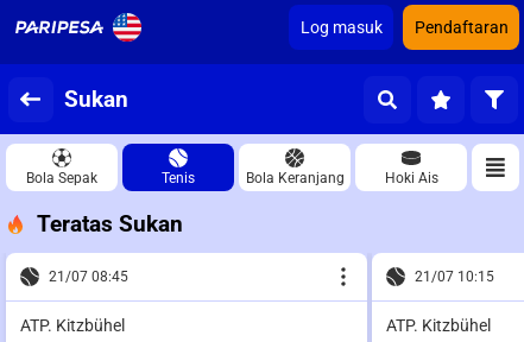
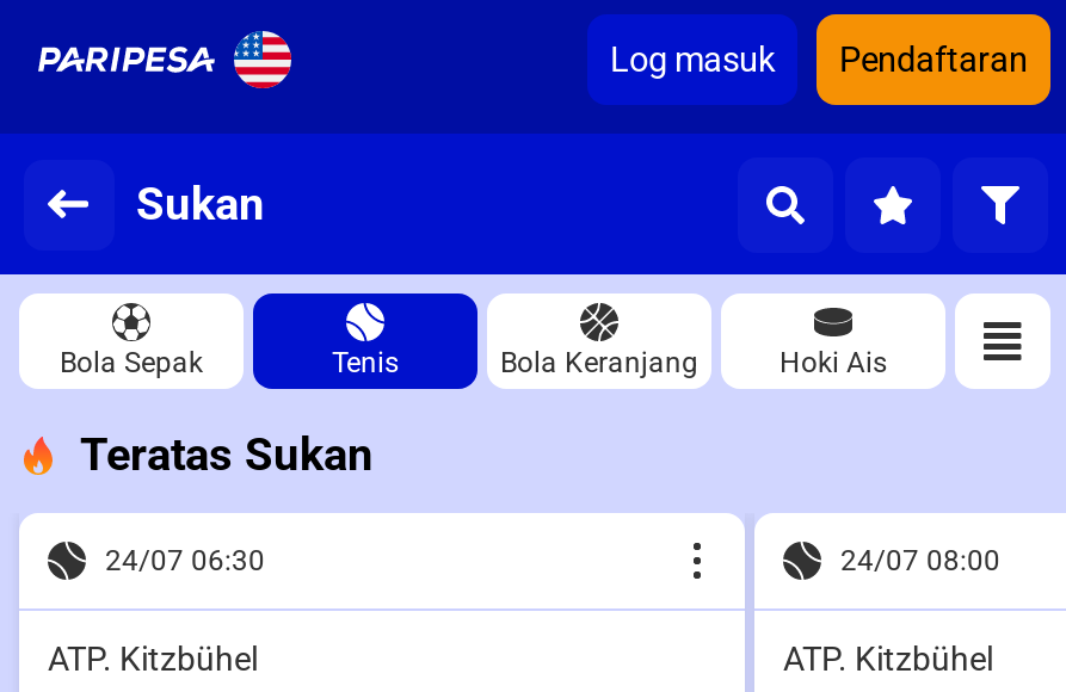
- 21/07 08:45
+ 24/07 06:30

- 21/07 10:15
+ 24/07 08:00
